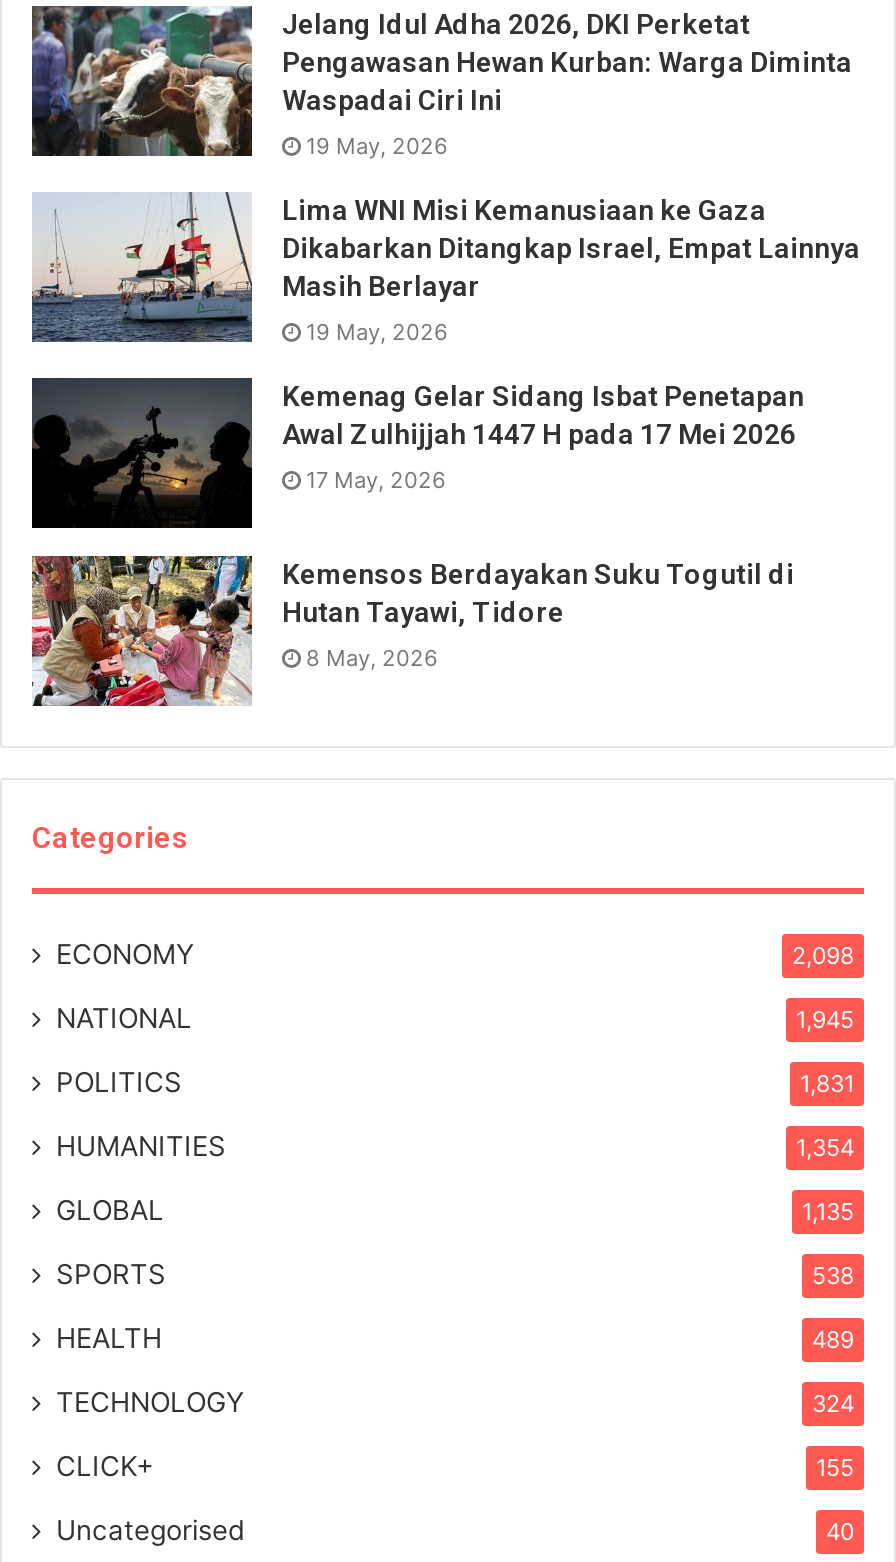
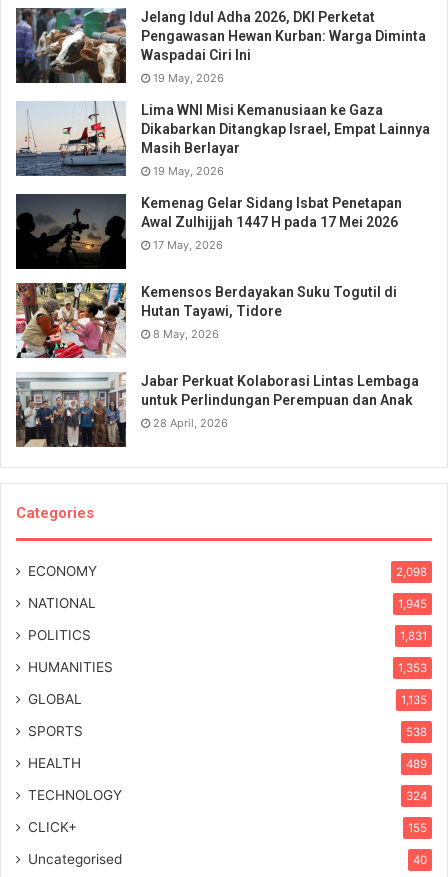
+ [image]
+ Jabar Perkuat Kolaborasi Lintas Lembaga
+ untuk Perlindungan Perempuan dan Anak
+ 28 April, 2026

- 1,354
+ 1,353
